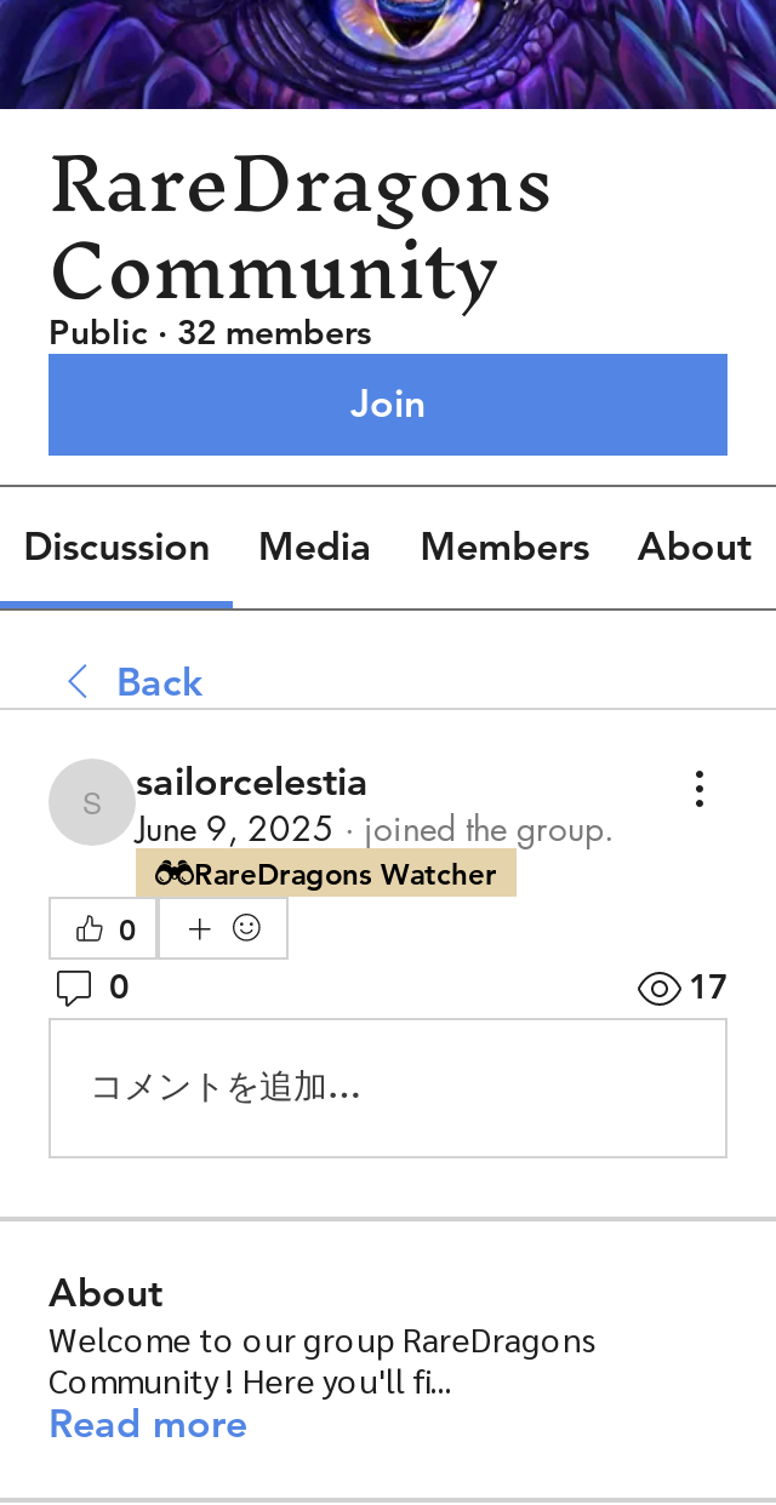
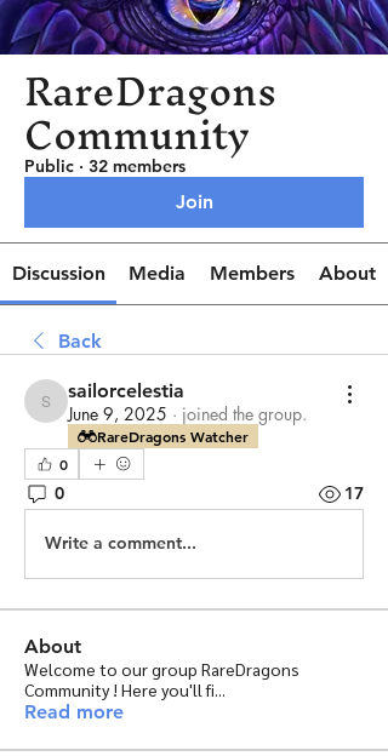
- コメントを追加…
+ Write a comment...
